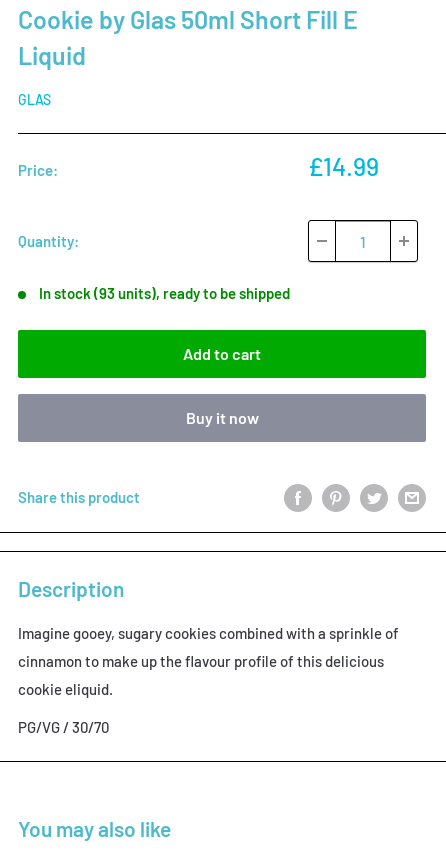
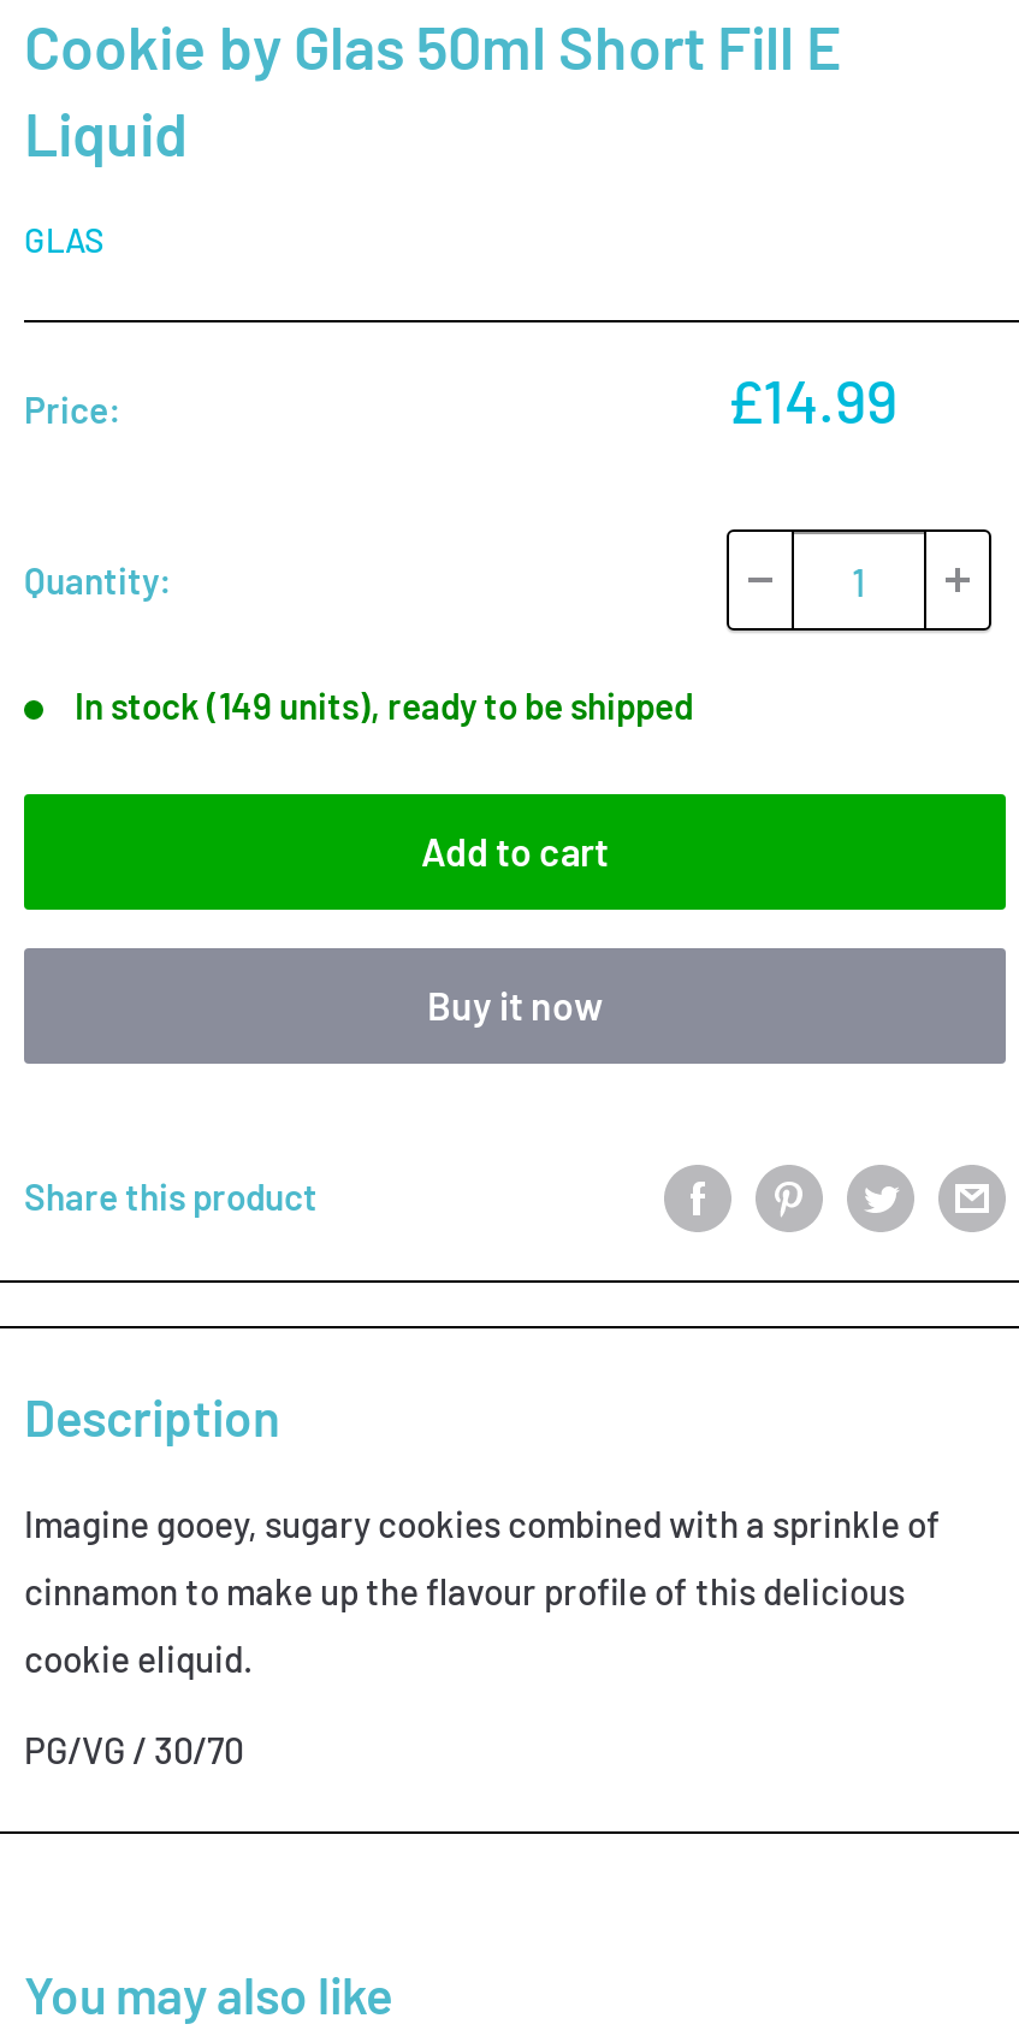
- In stock (93 units), ready to be shipped
+ In stock (149 units), ready to be shipped
